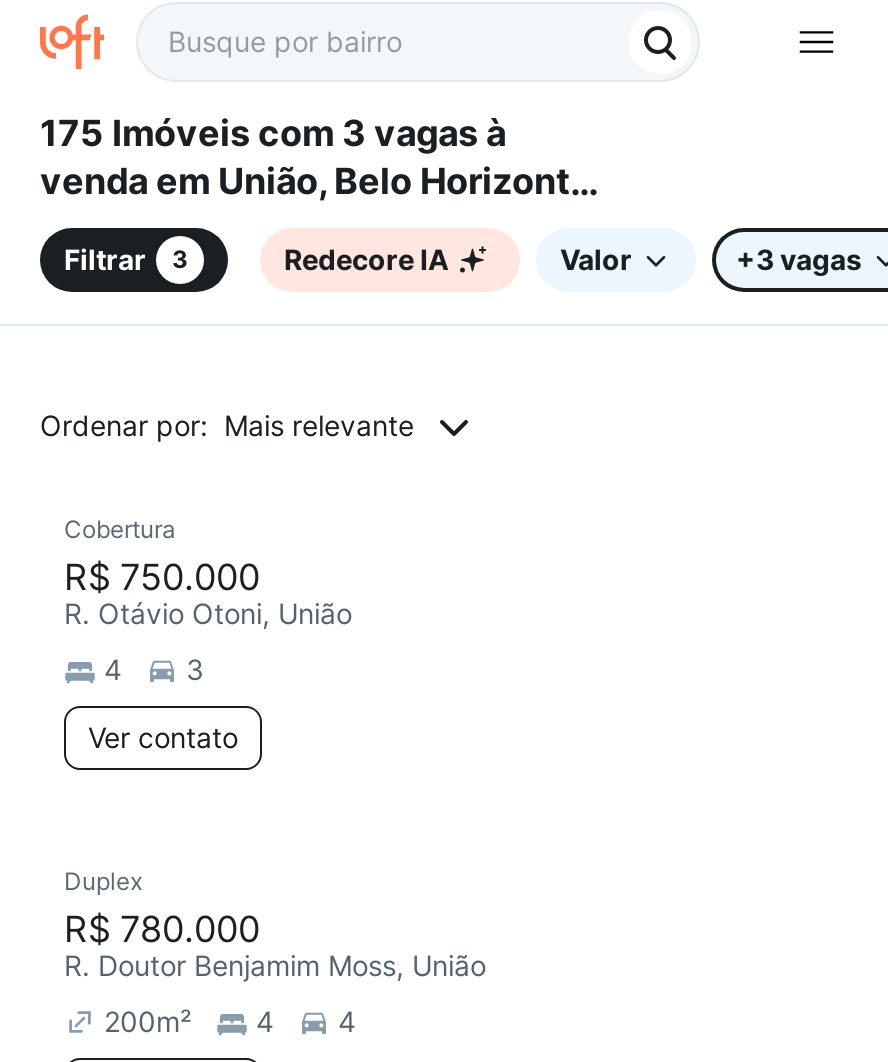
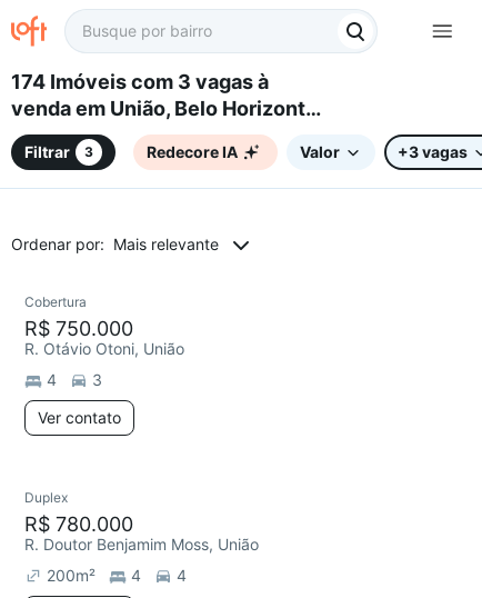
- 175 Imóveis com 3 vagas à
+ 174 Imóveis com 3 vagas à
